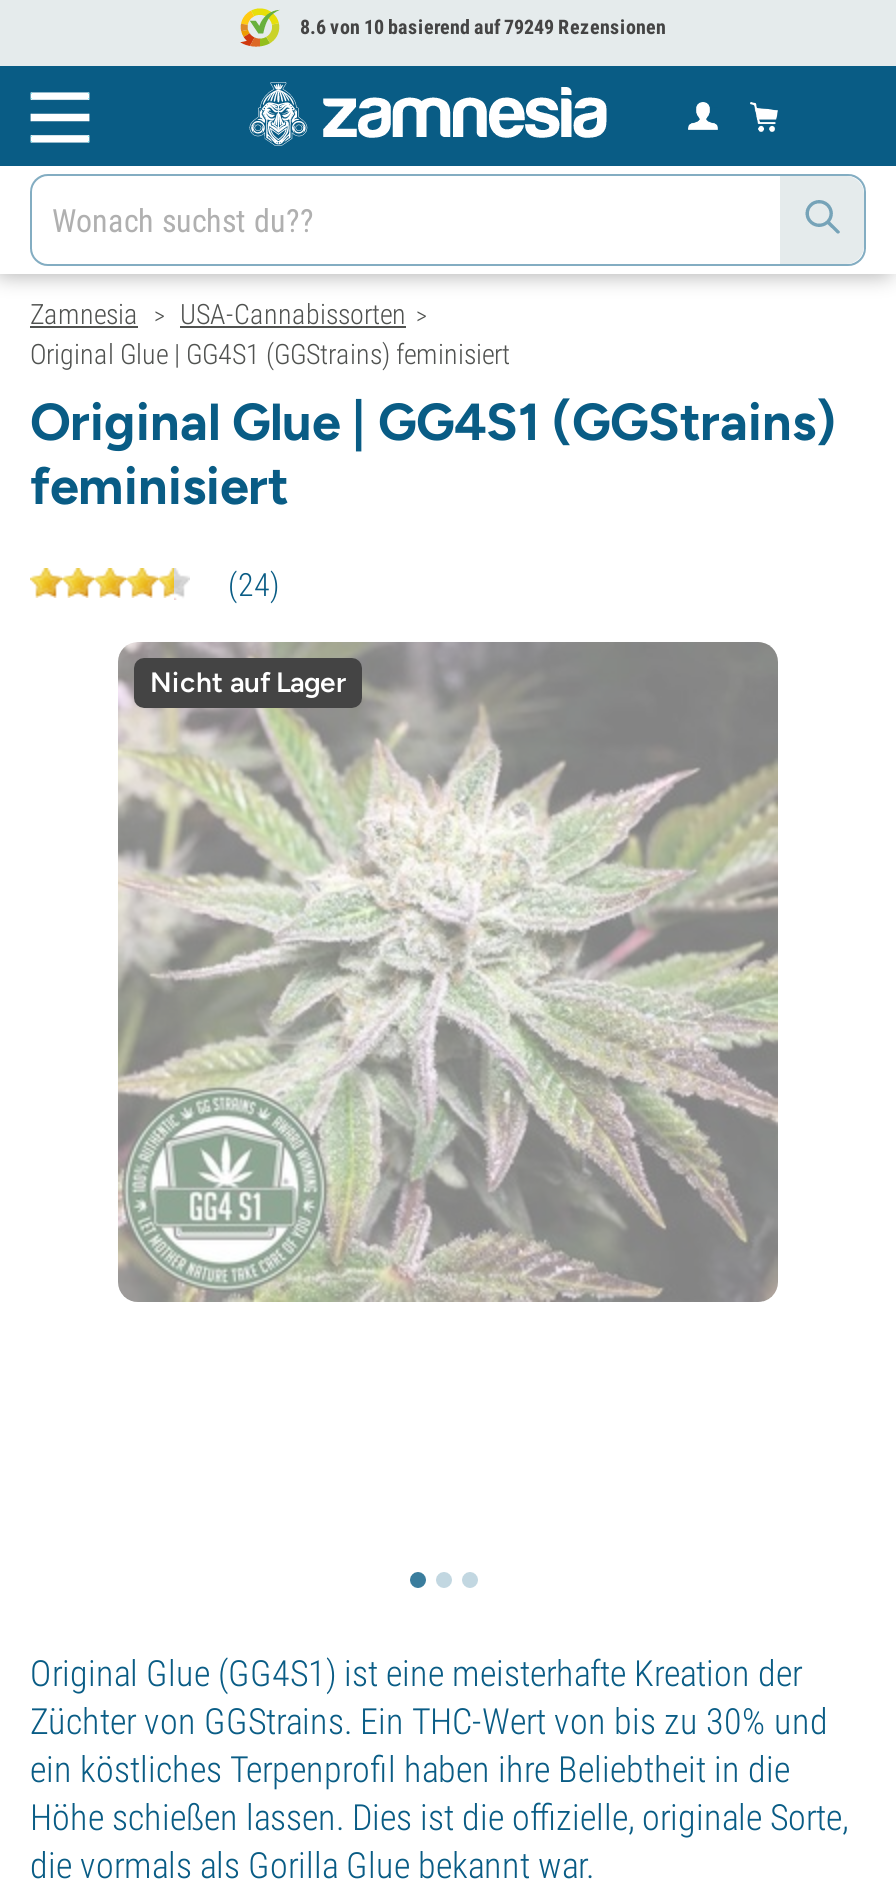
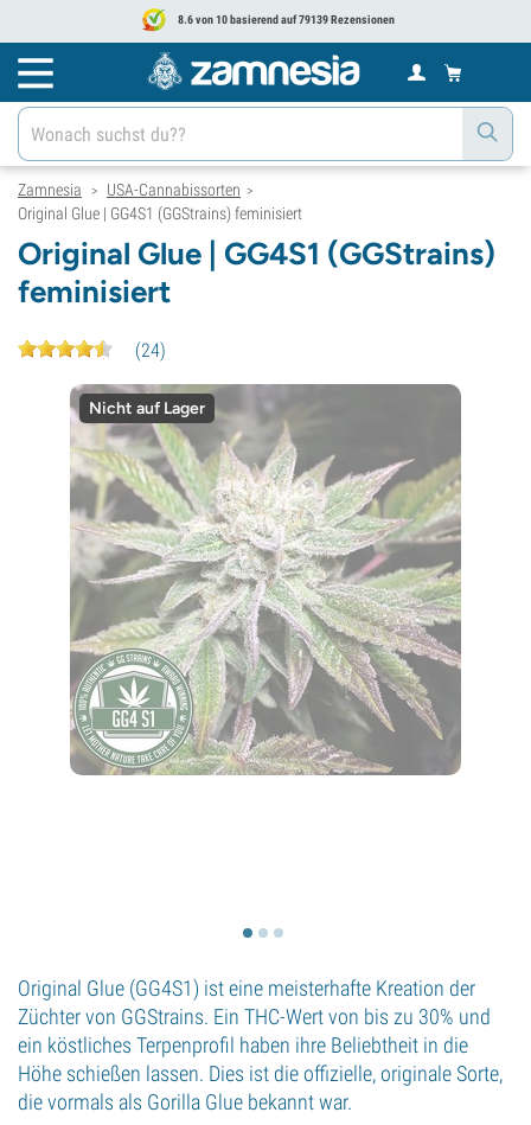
- 8.6 von 10 basierend auf 79249 Rezensionen
+ 8.6 von 10 basierend auf 79139 Rezensionen
